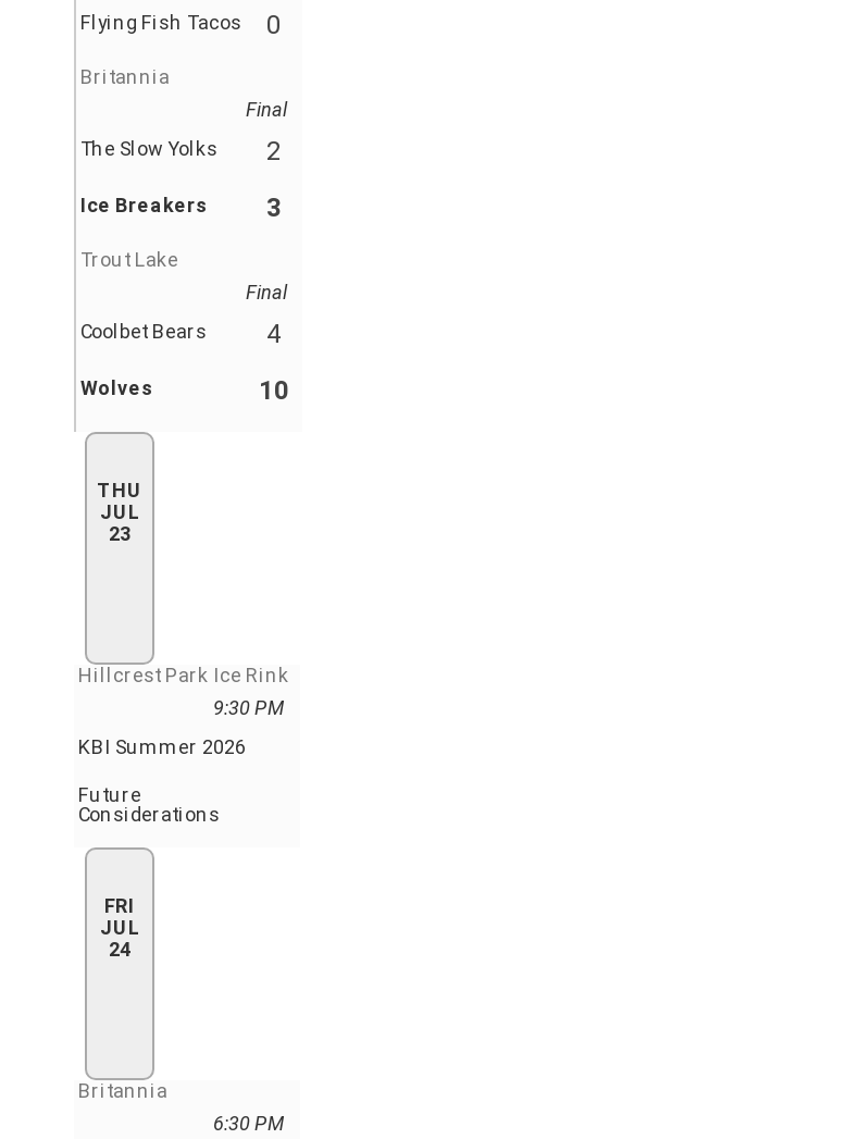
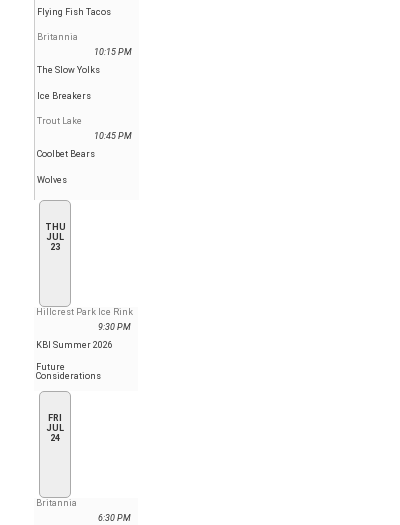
- 0

- Final
+ 10:15 PM

- 2

- 3

- Final
+ 10:45 PM

- 4

- 10
